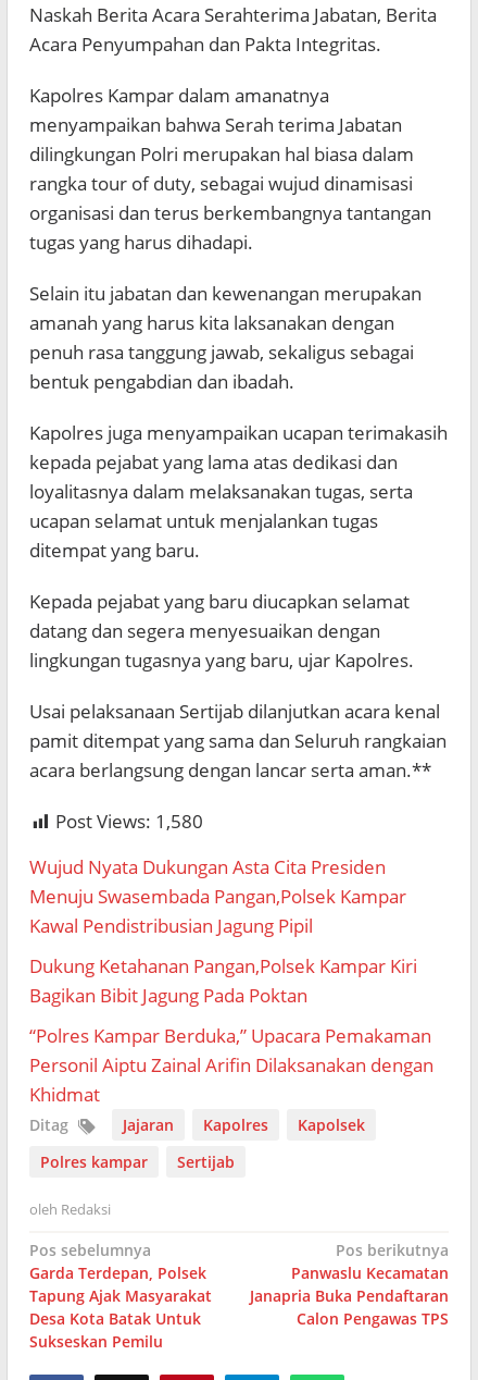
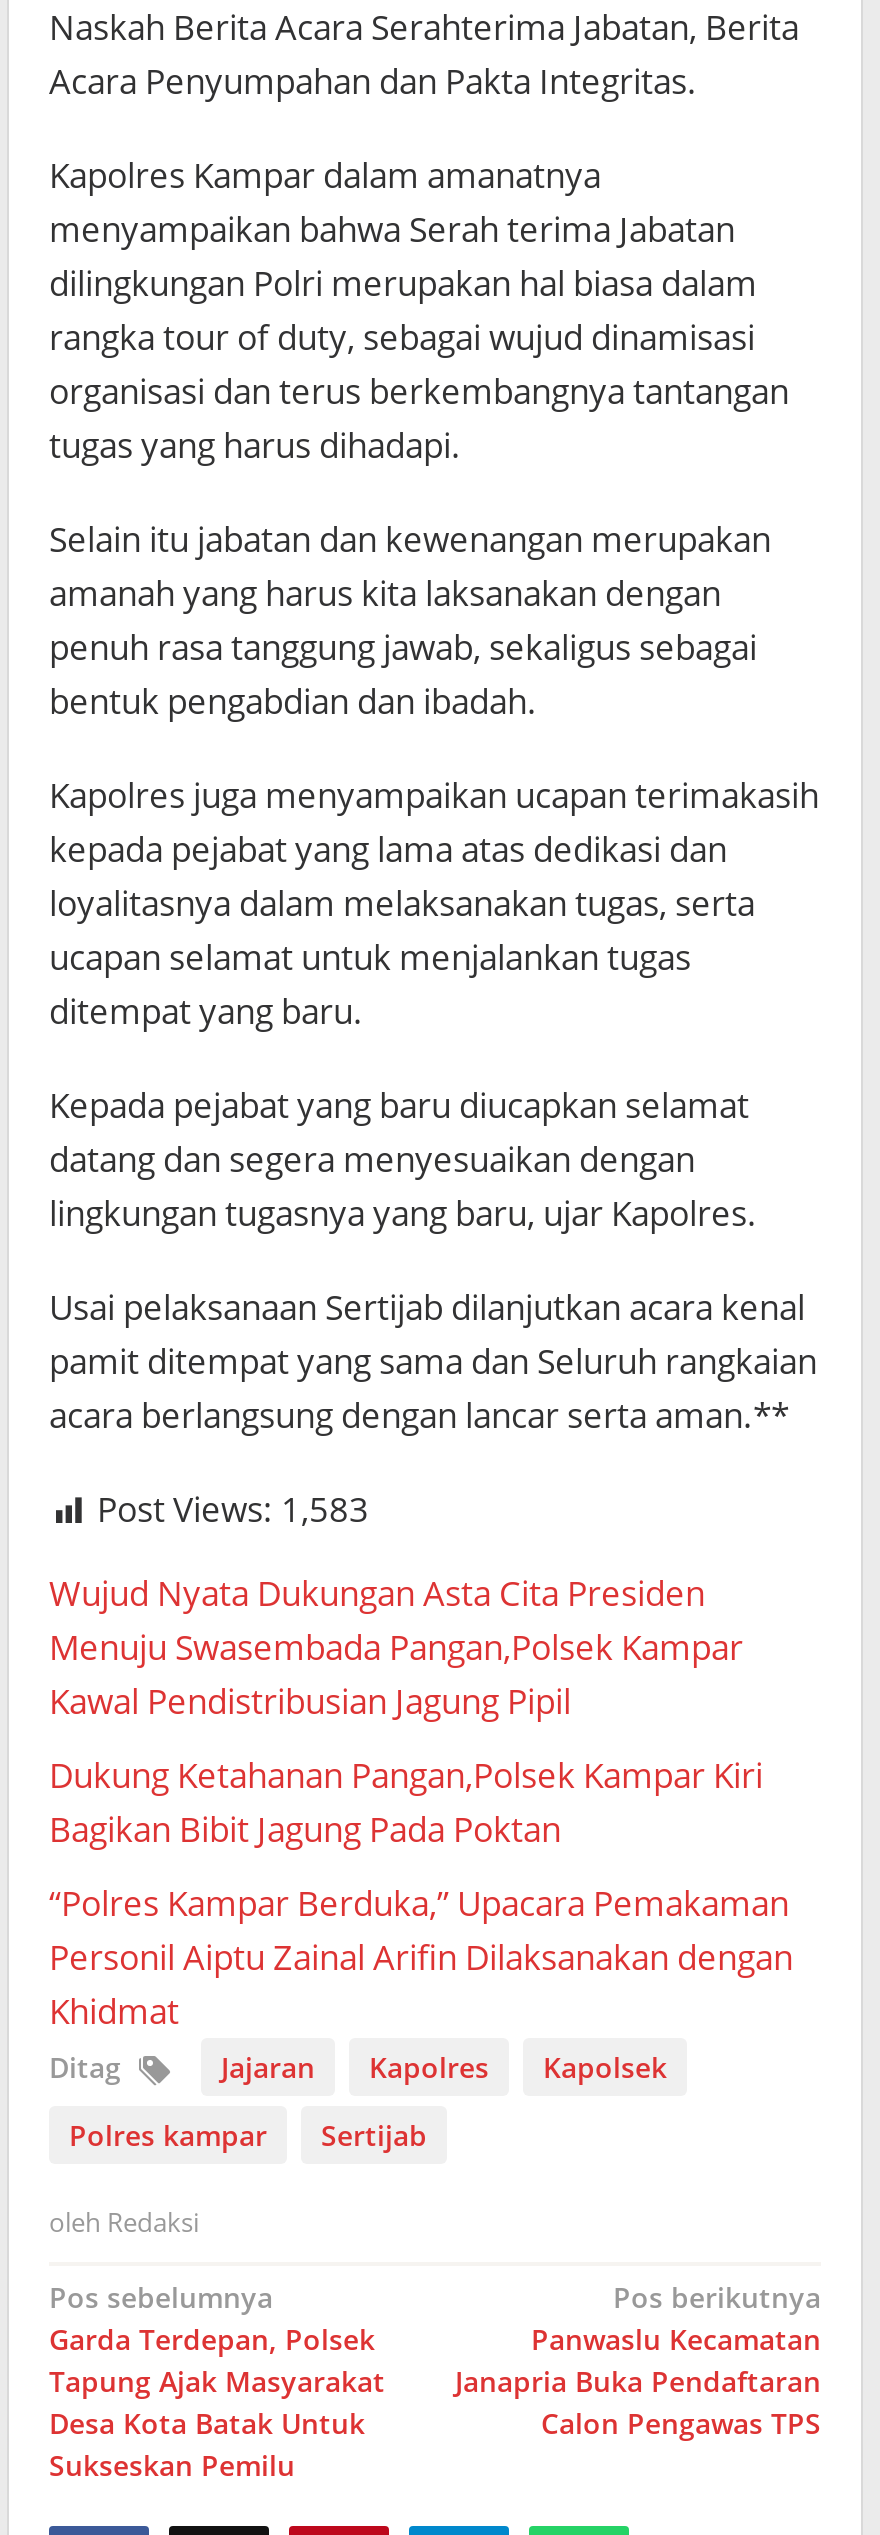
- Post Views: 1,580
+ Post Views: 1,583
